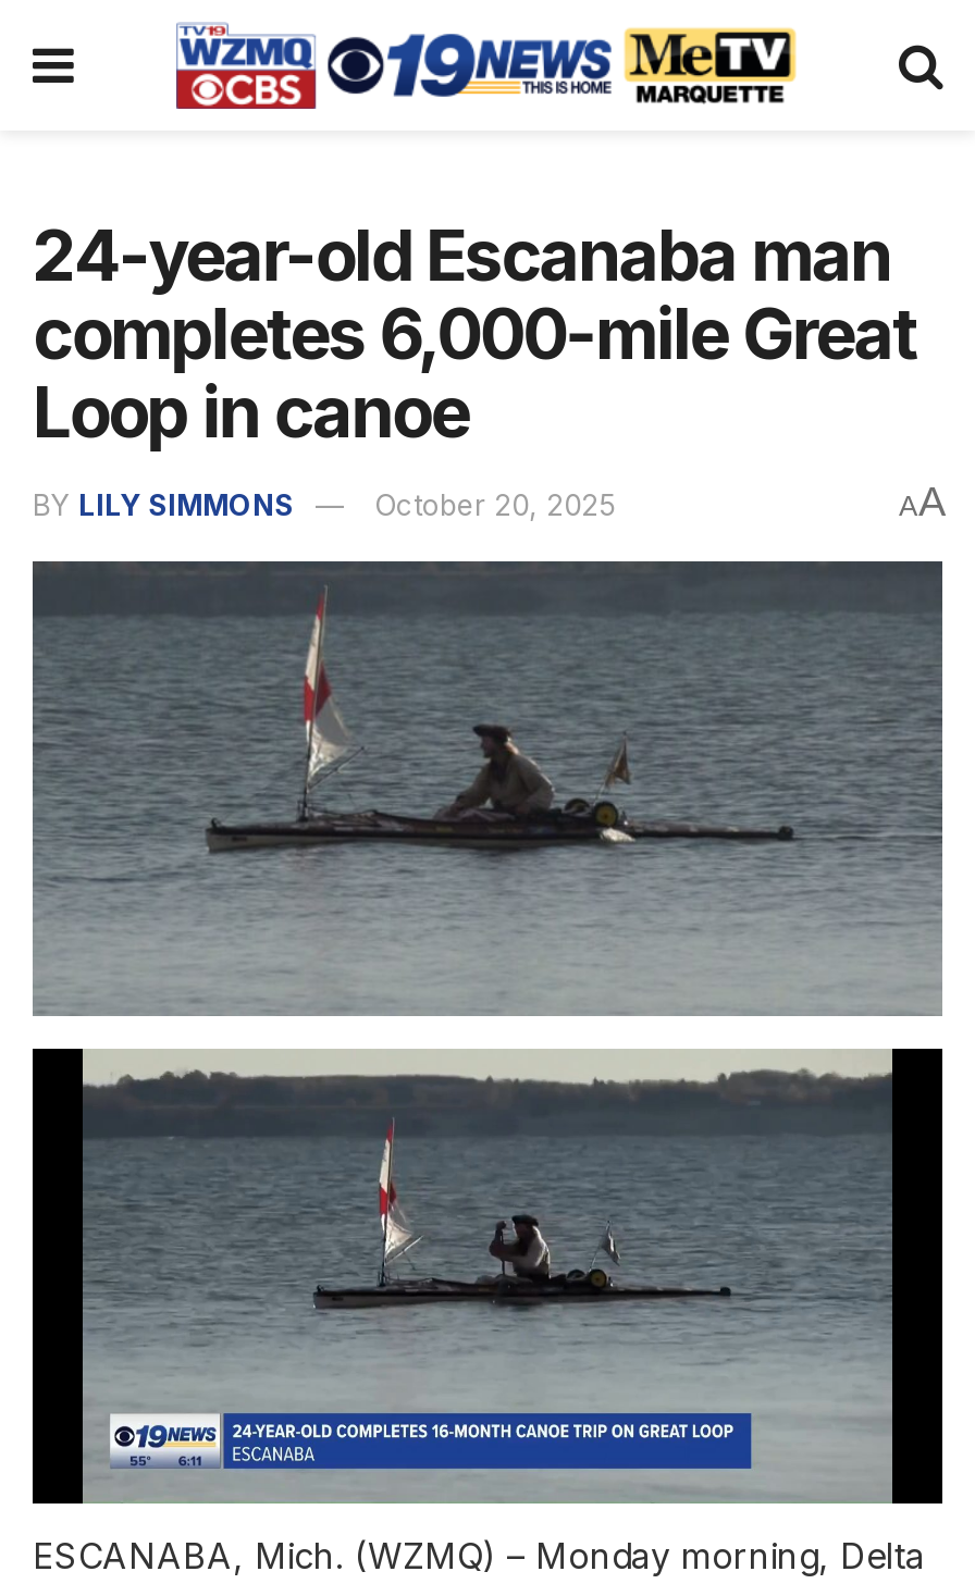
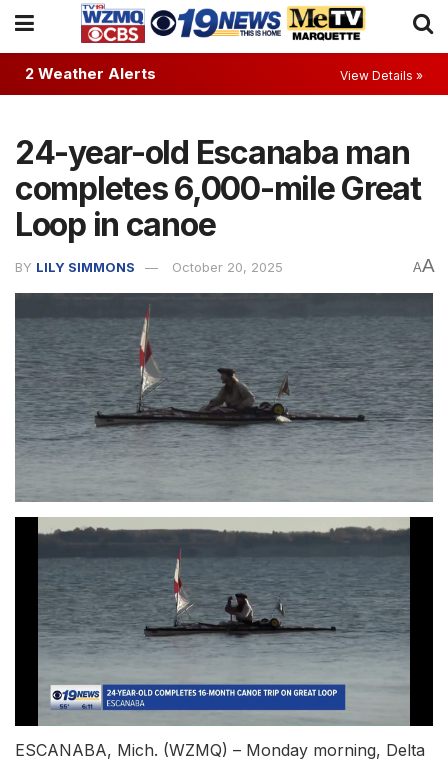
+ 2 Weather Alerts
+ View Details »
